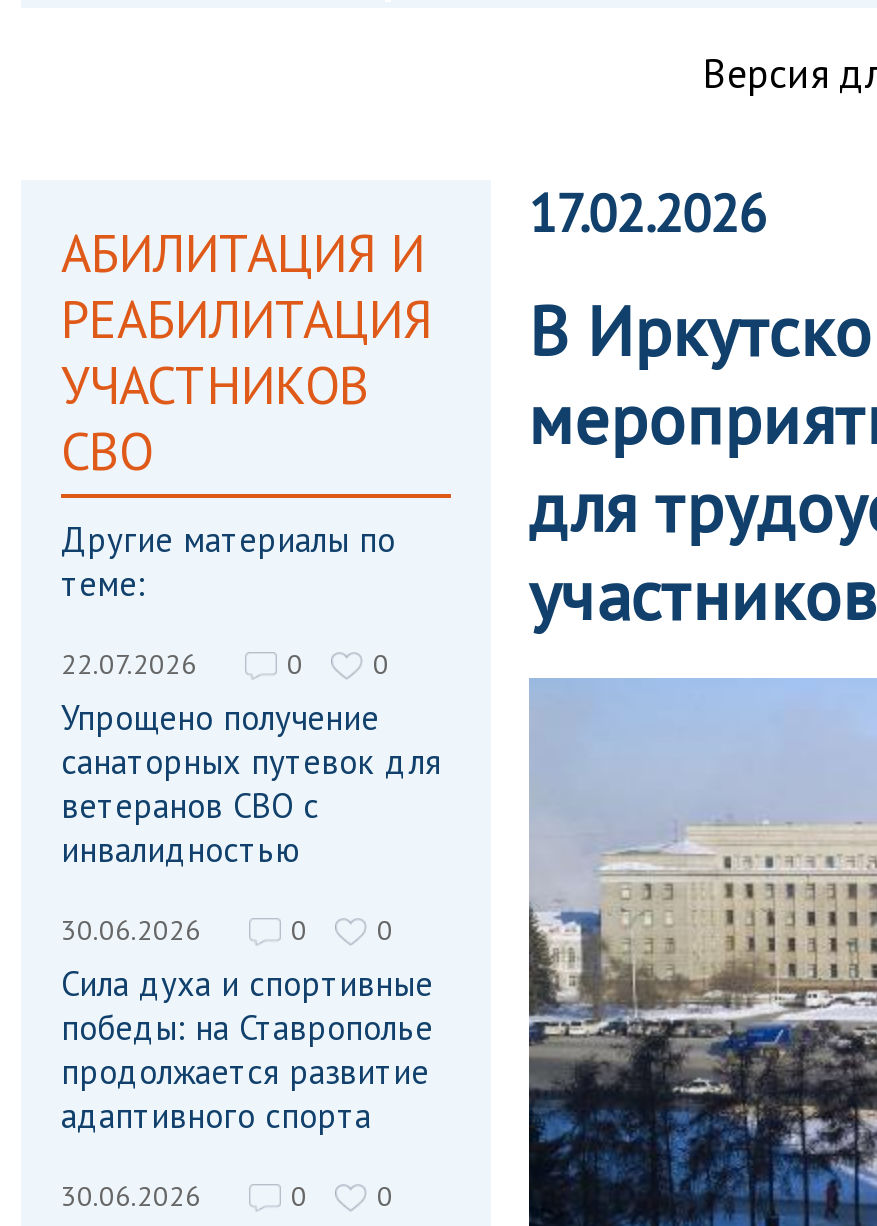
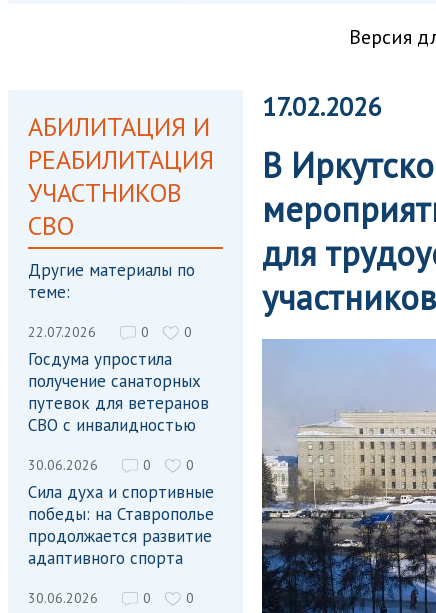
- Упрощено получение
- санаторных путевок для
- ветеранов СВО с
- инвалидностью
+ Госдума упростила
+ получение санаторных
+ путевок для ветеранов
+ СВО с инвалидностью
